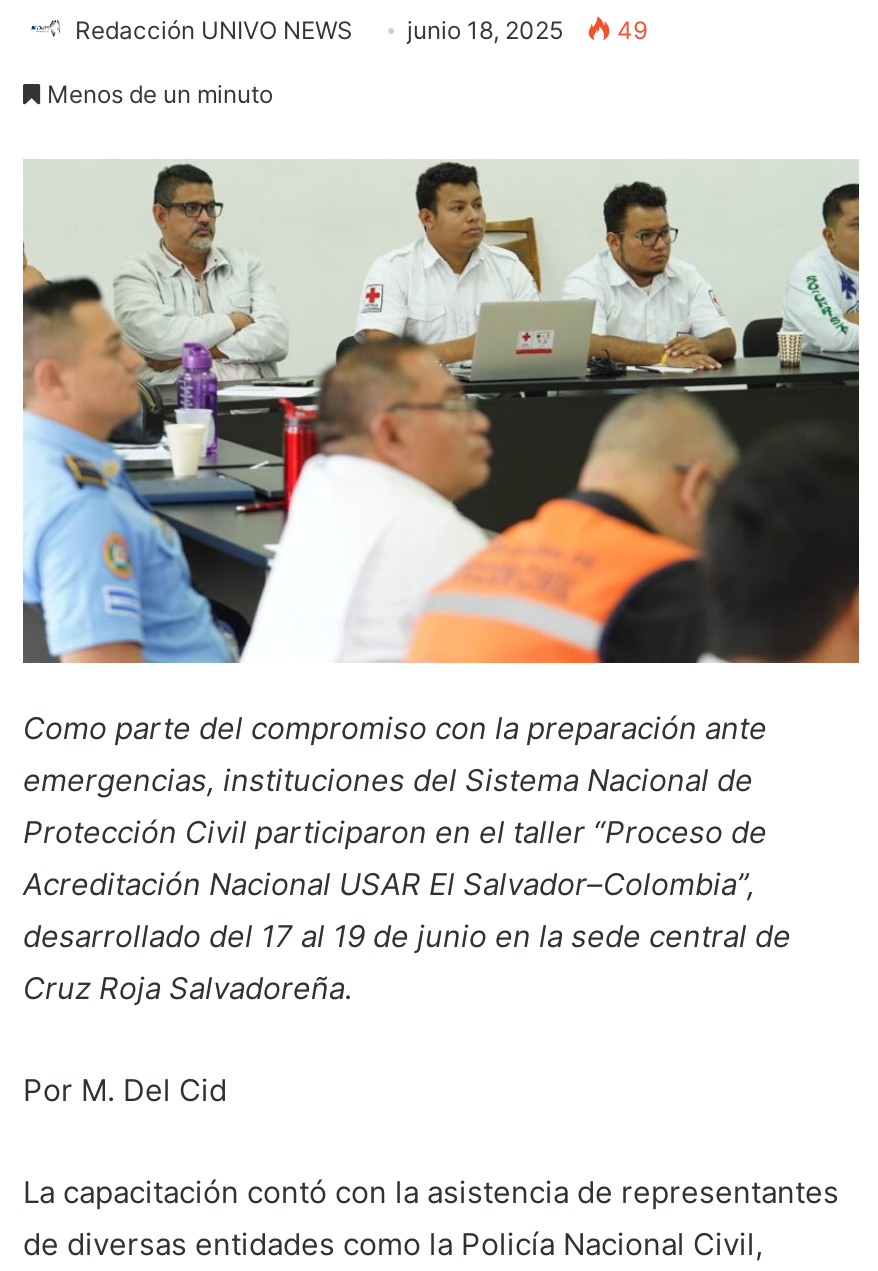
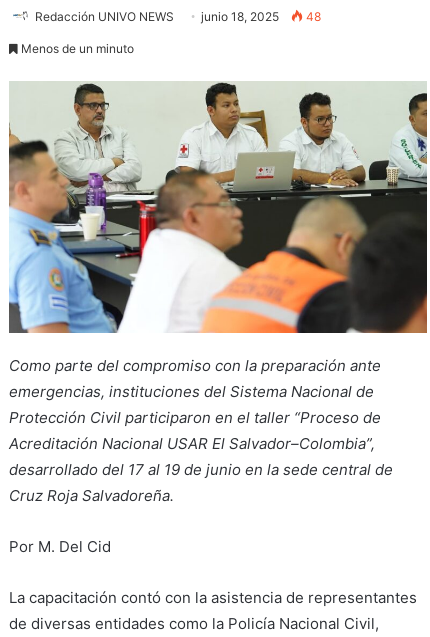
- Redacción UNIVO NEWS junio 18, 2025 49
+ Redacción UNIVO NEWS junio 18, 2025 48
